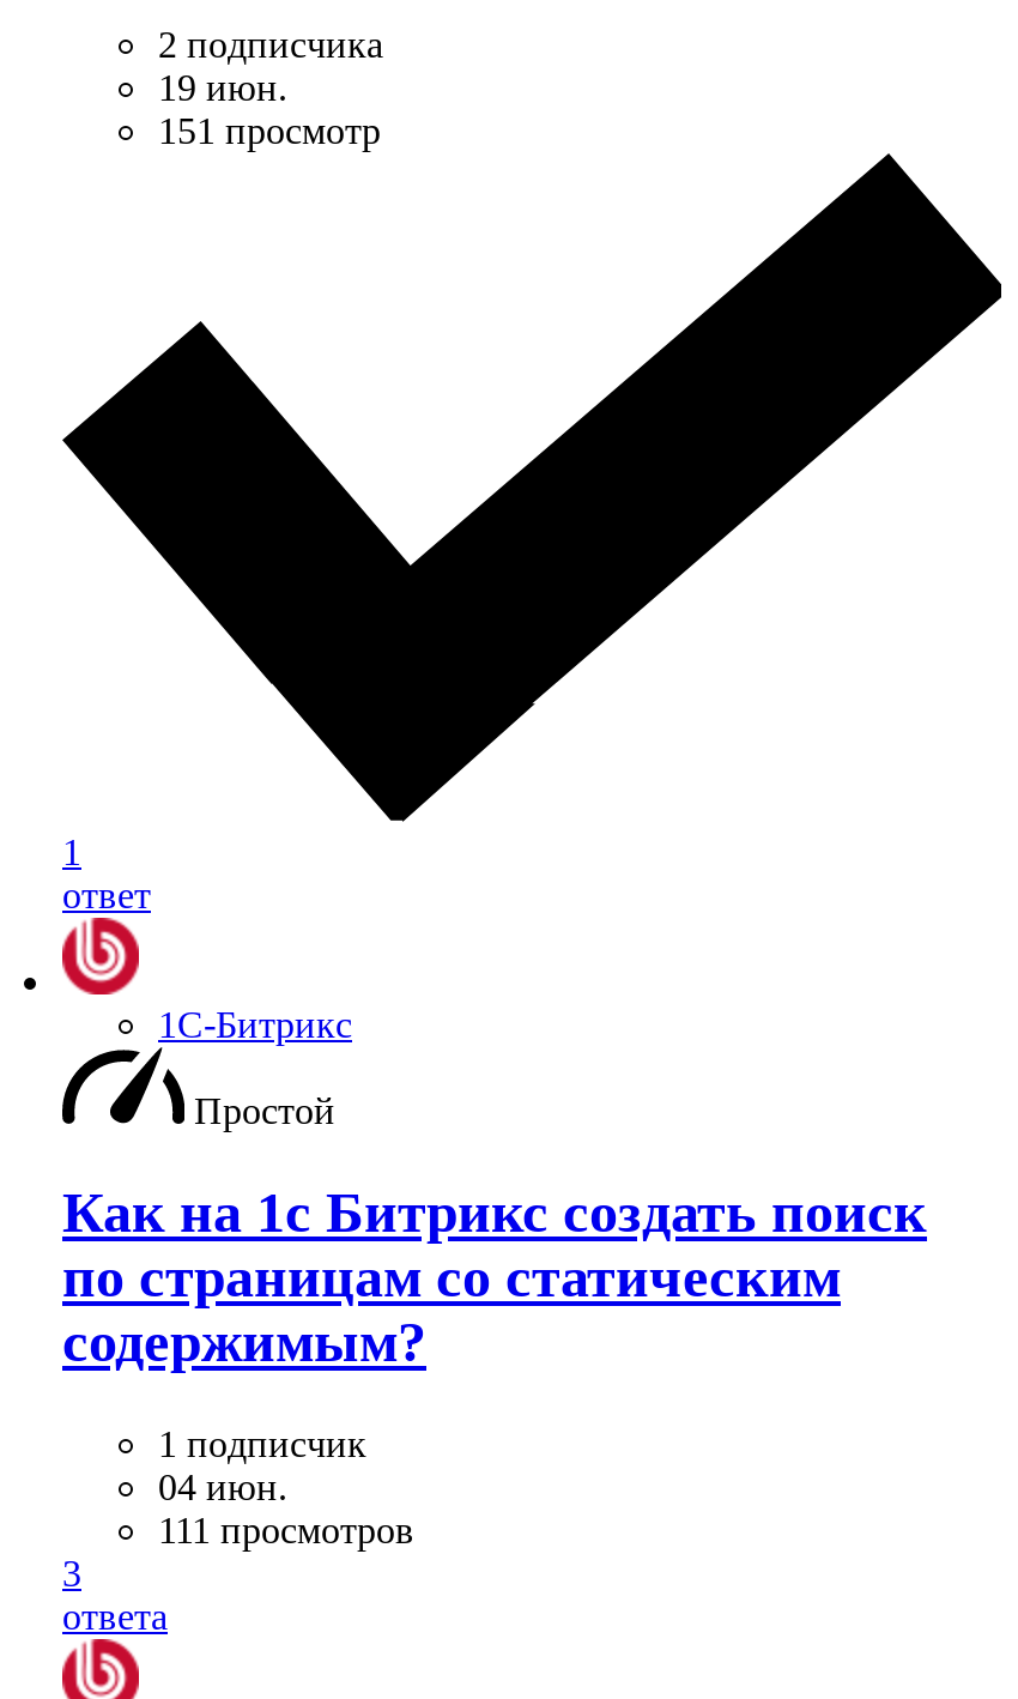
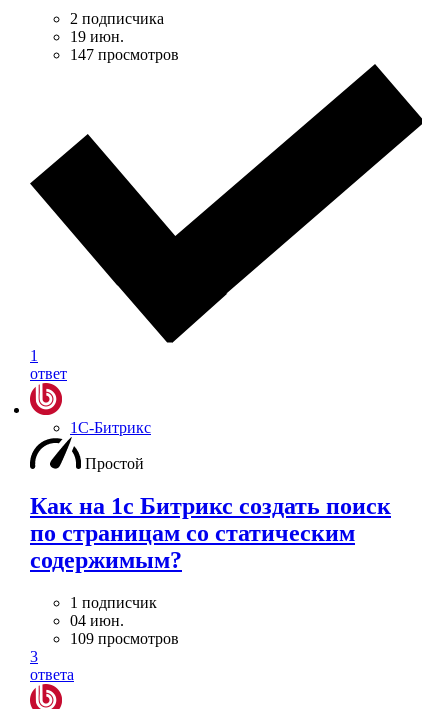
- 151 просмотр
+ 147 просмотров

- 111 просмотров
+ 109 просмотров
